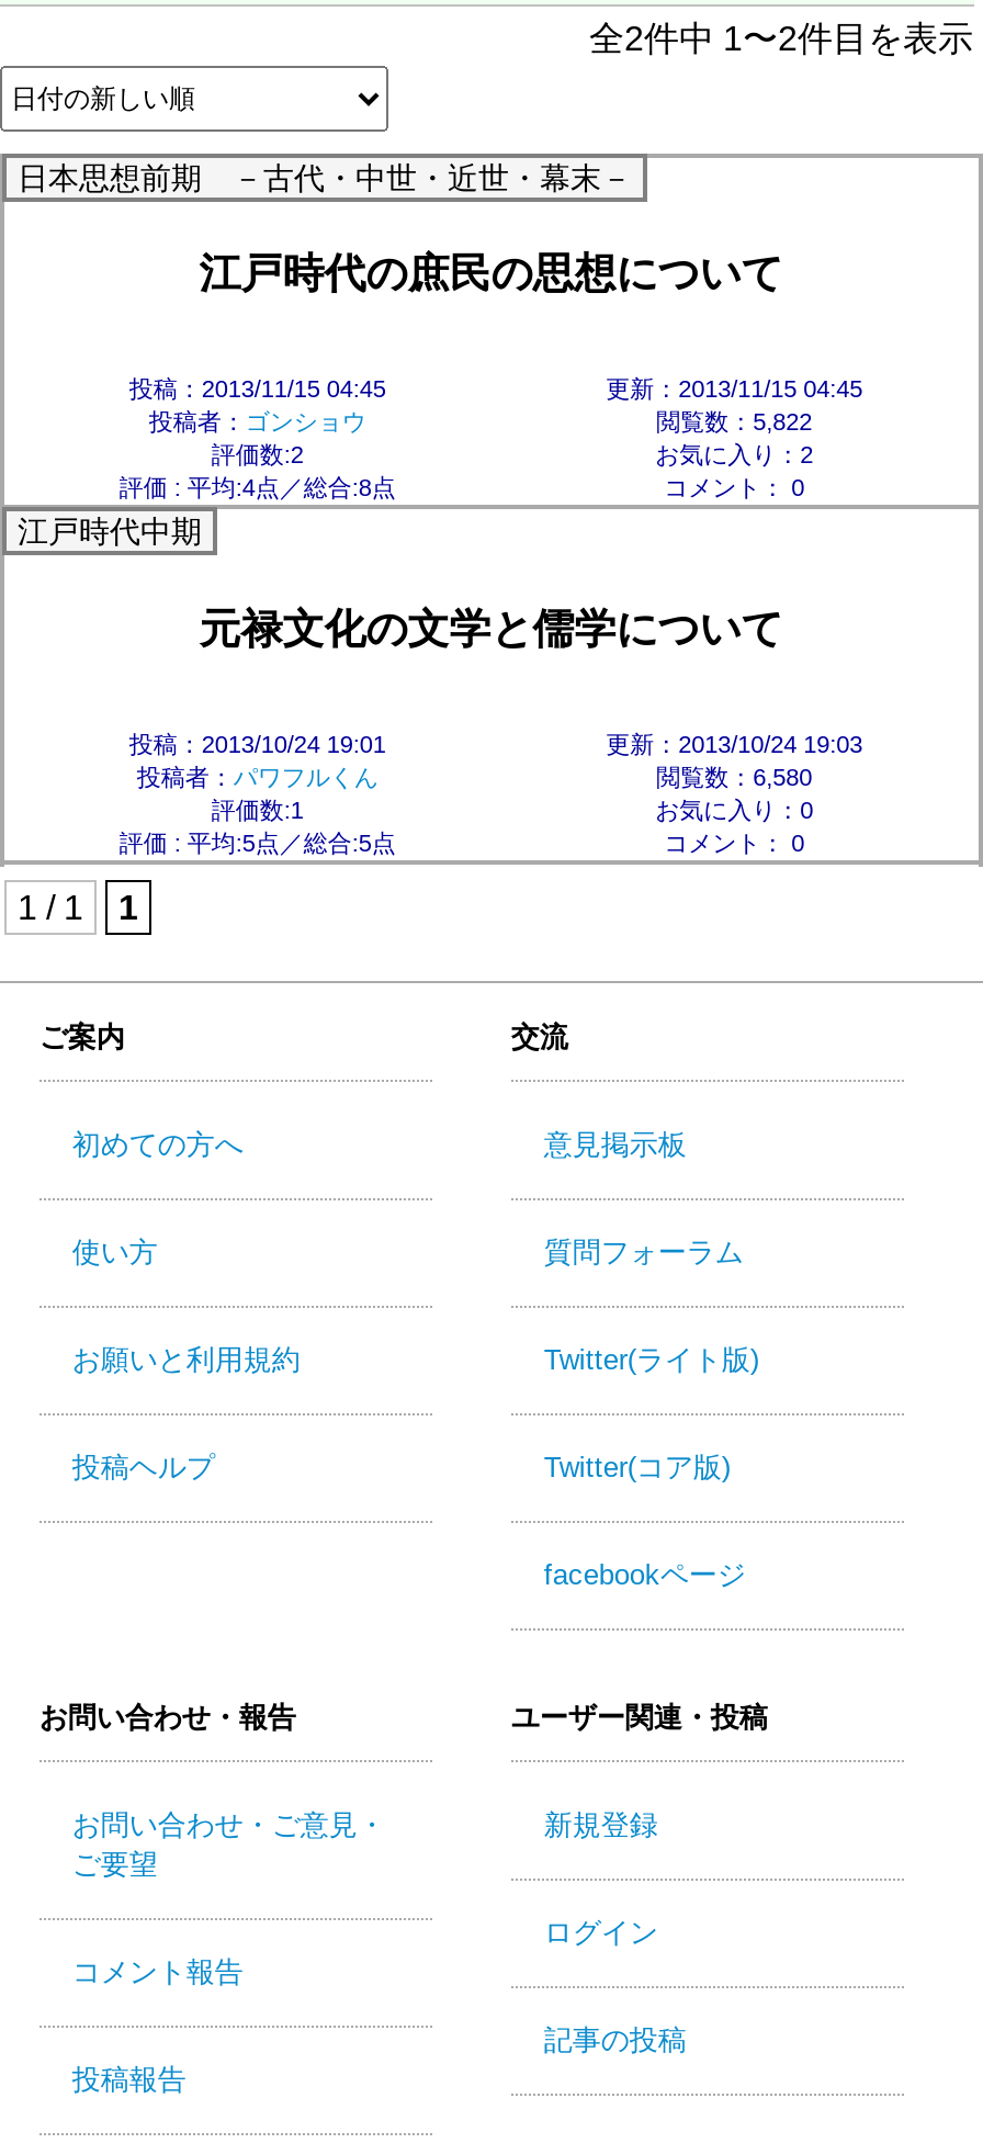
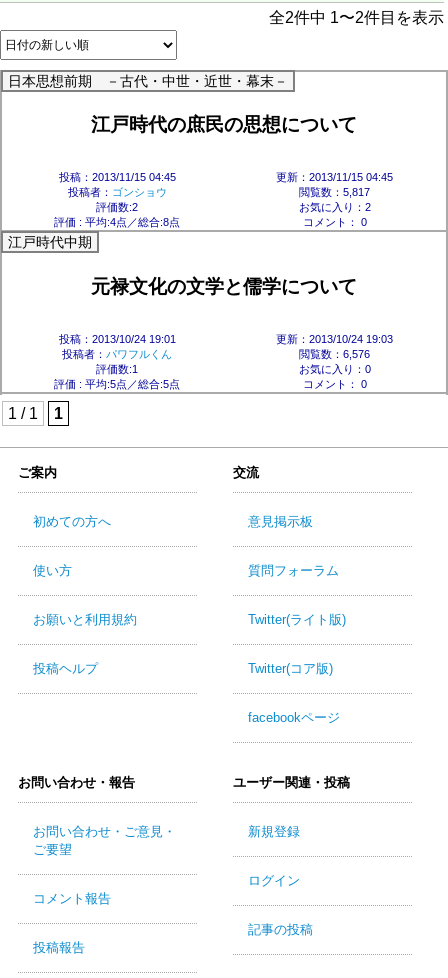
- 閲覧数：5,822
+ 閲覧数：5,817

- 閲覧数：6,580
+ 閲覧数：6,576
